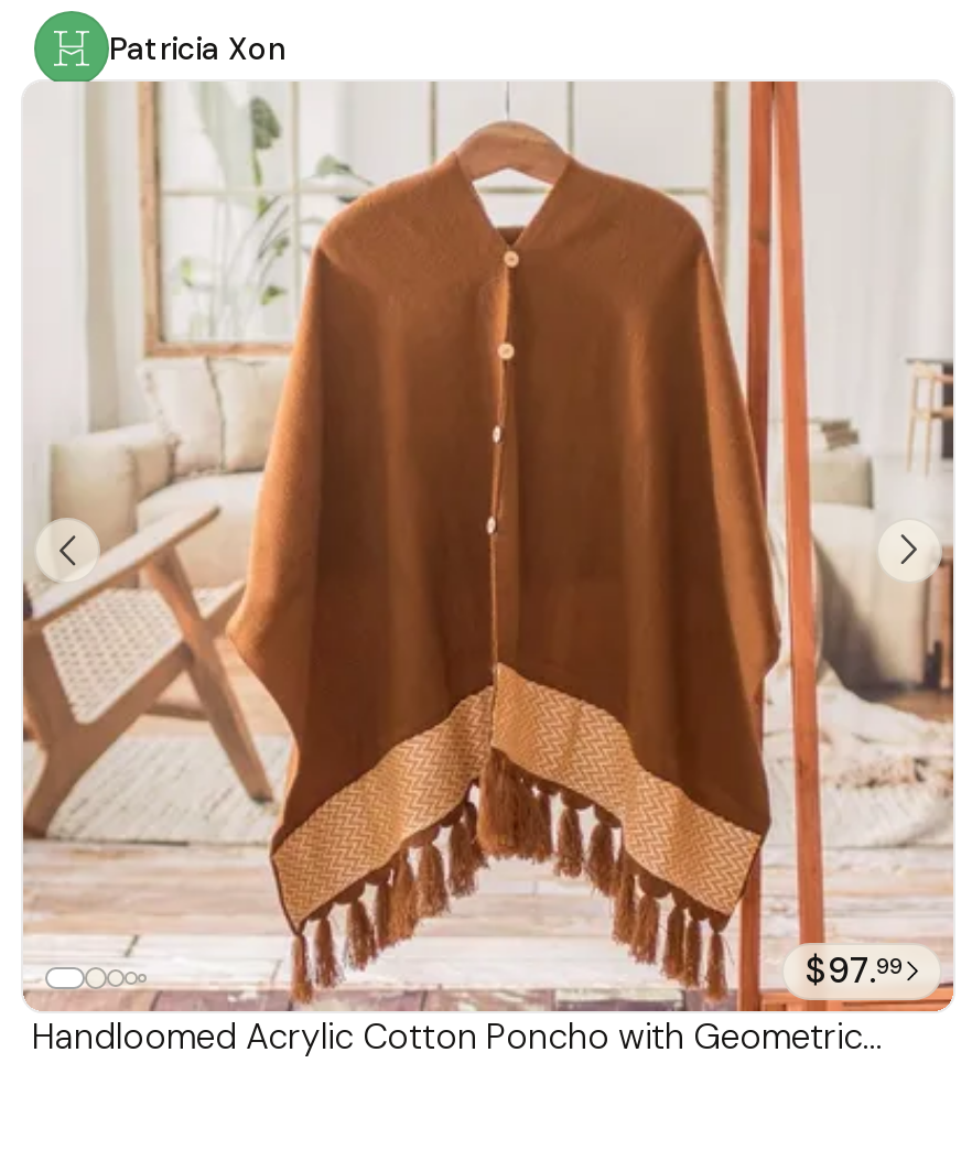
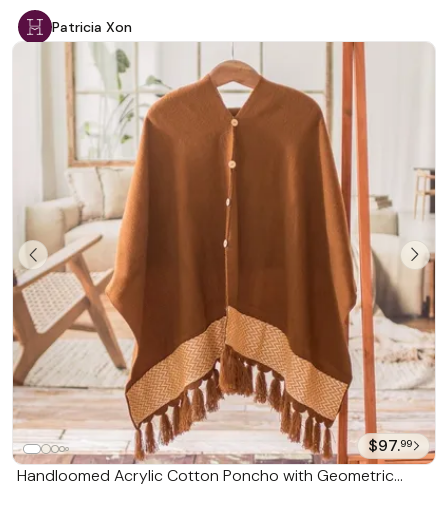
- [image]
+ [image]
